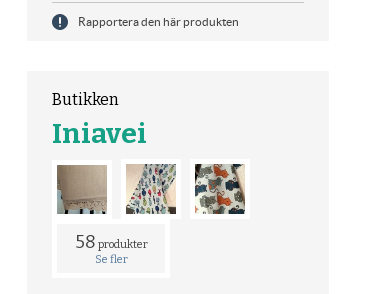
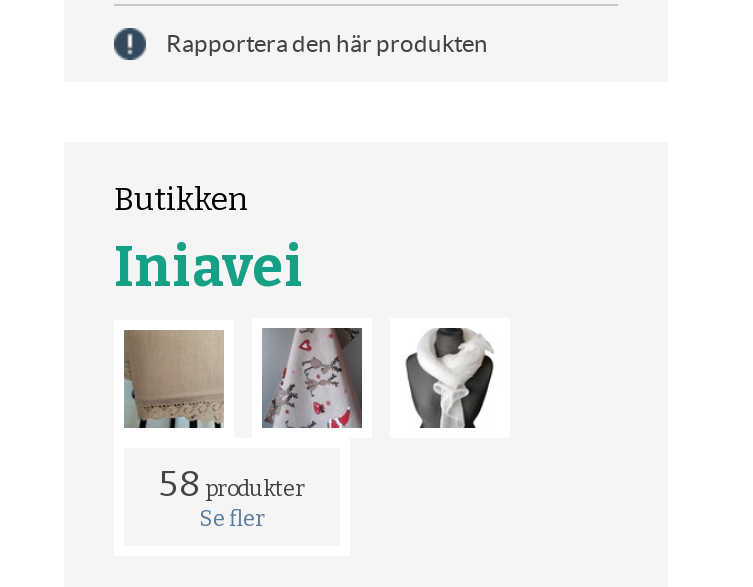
- [image]
+ [image]

- [image]
+ [image]
